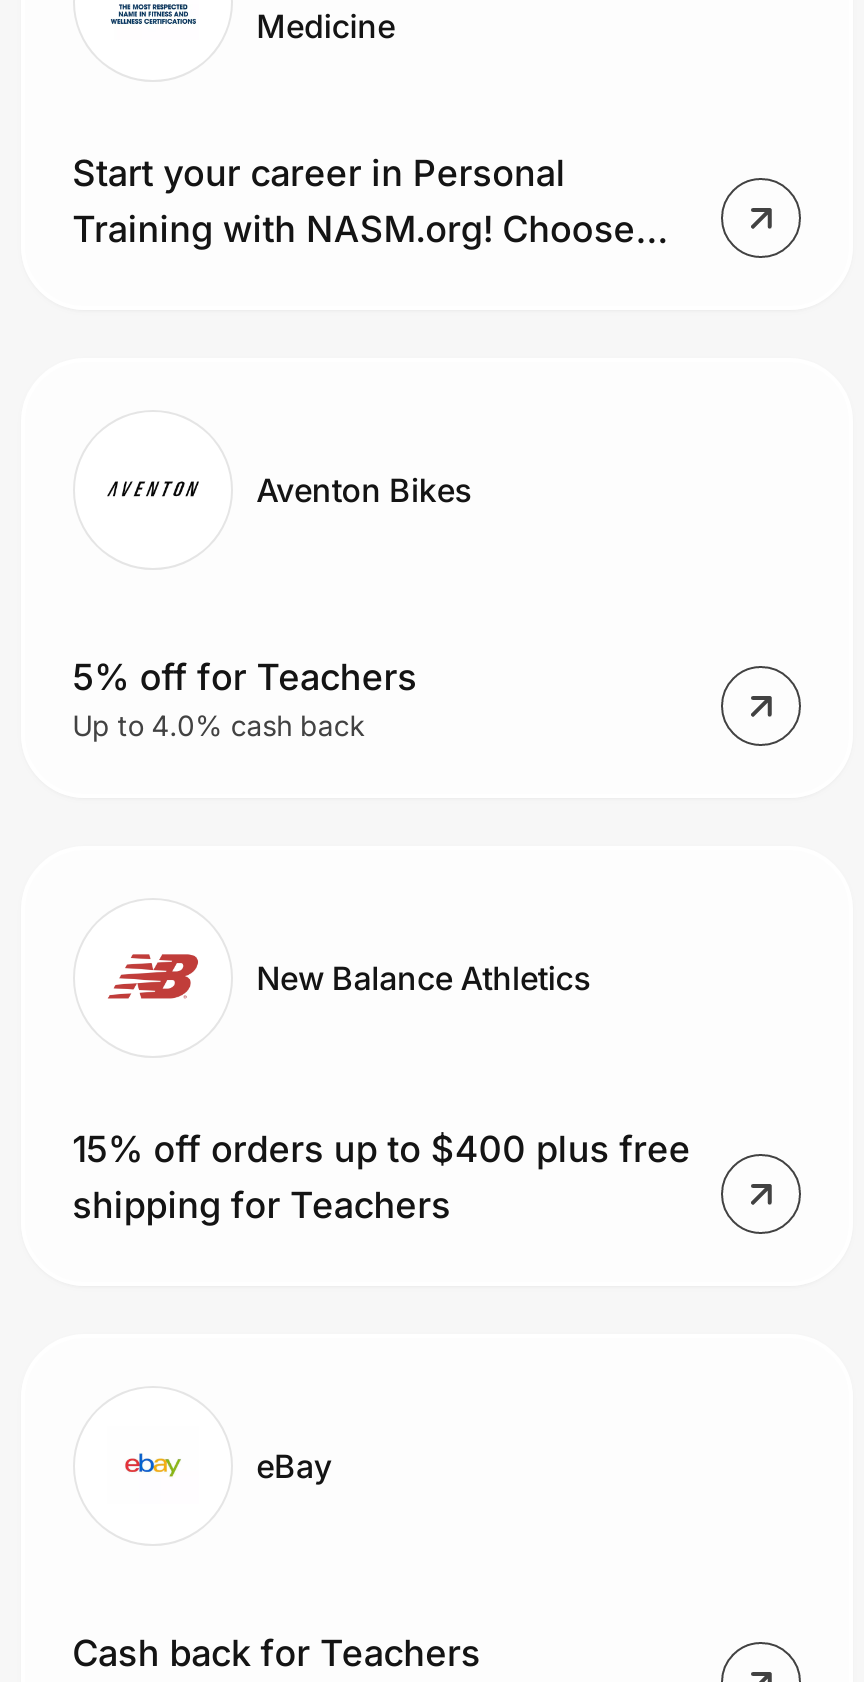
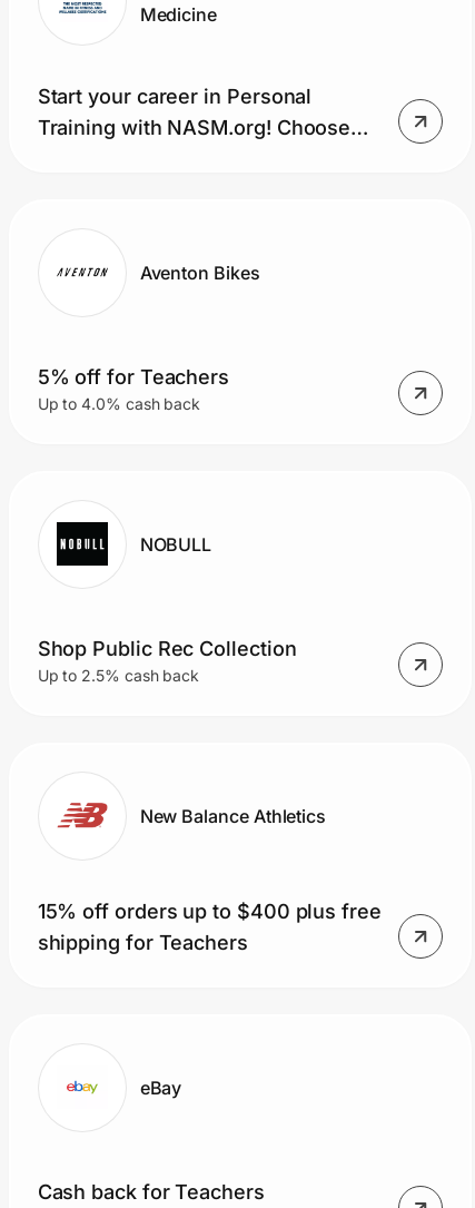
+ Shop Public Rec Collection
+ Up to 2.5% cash back

+ [image]
+ NOBULL
